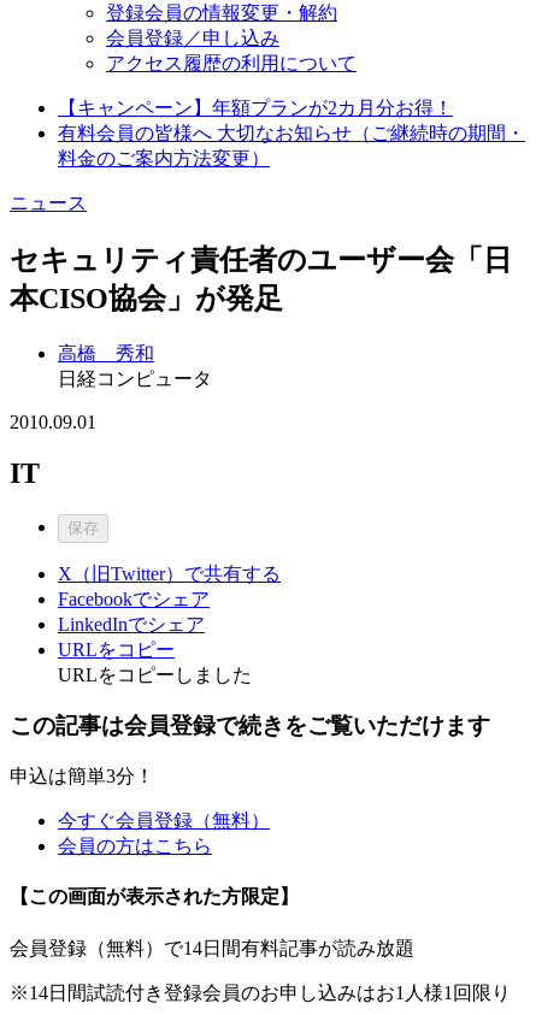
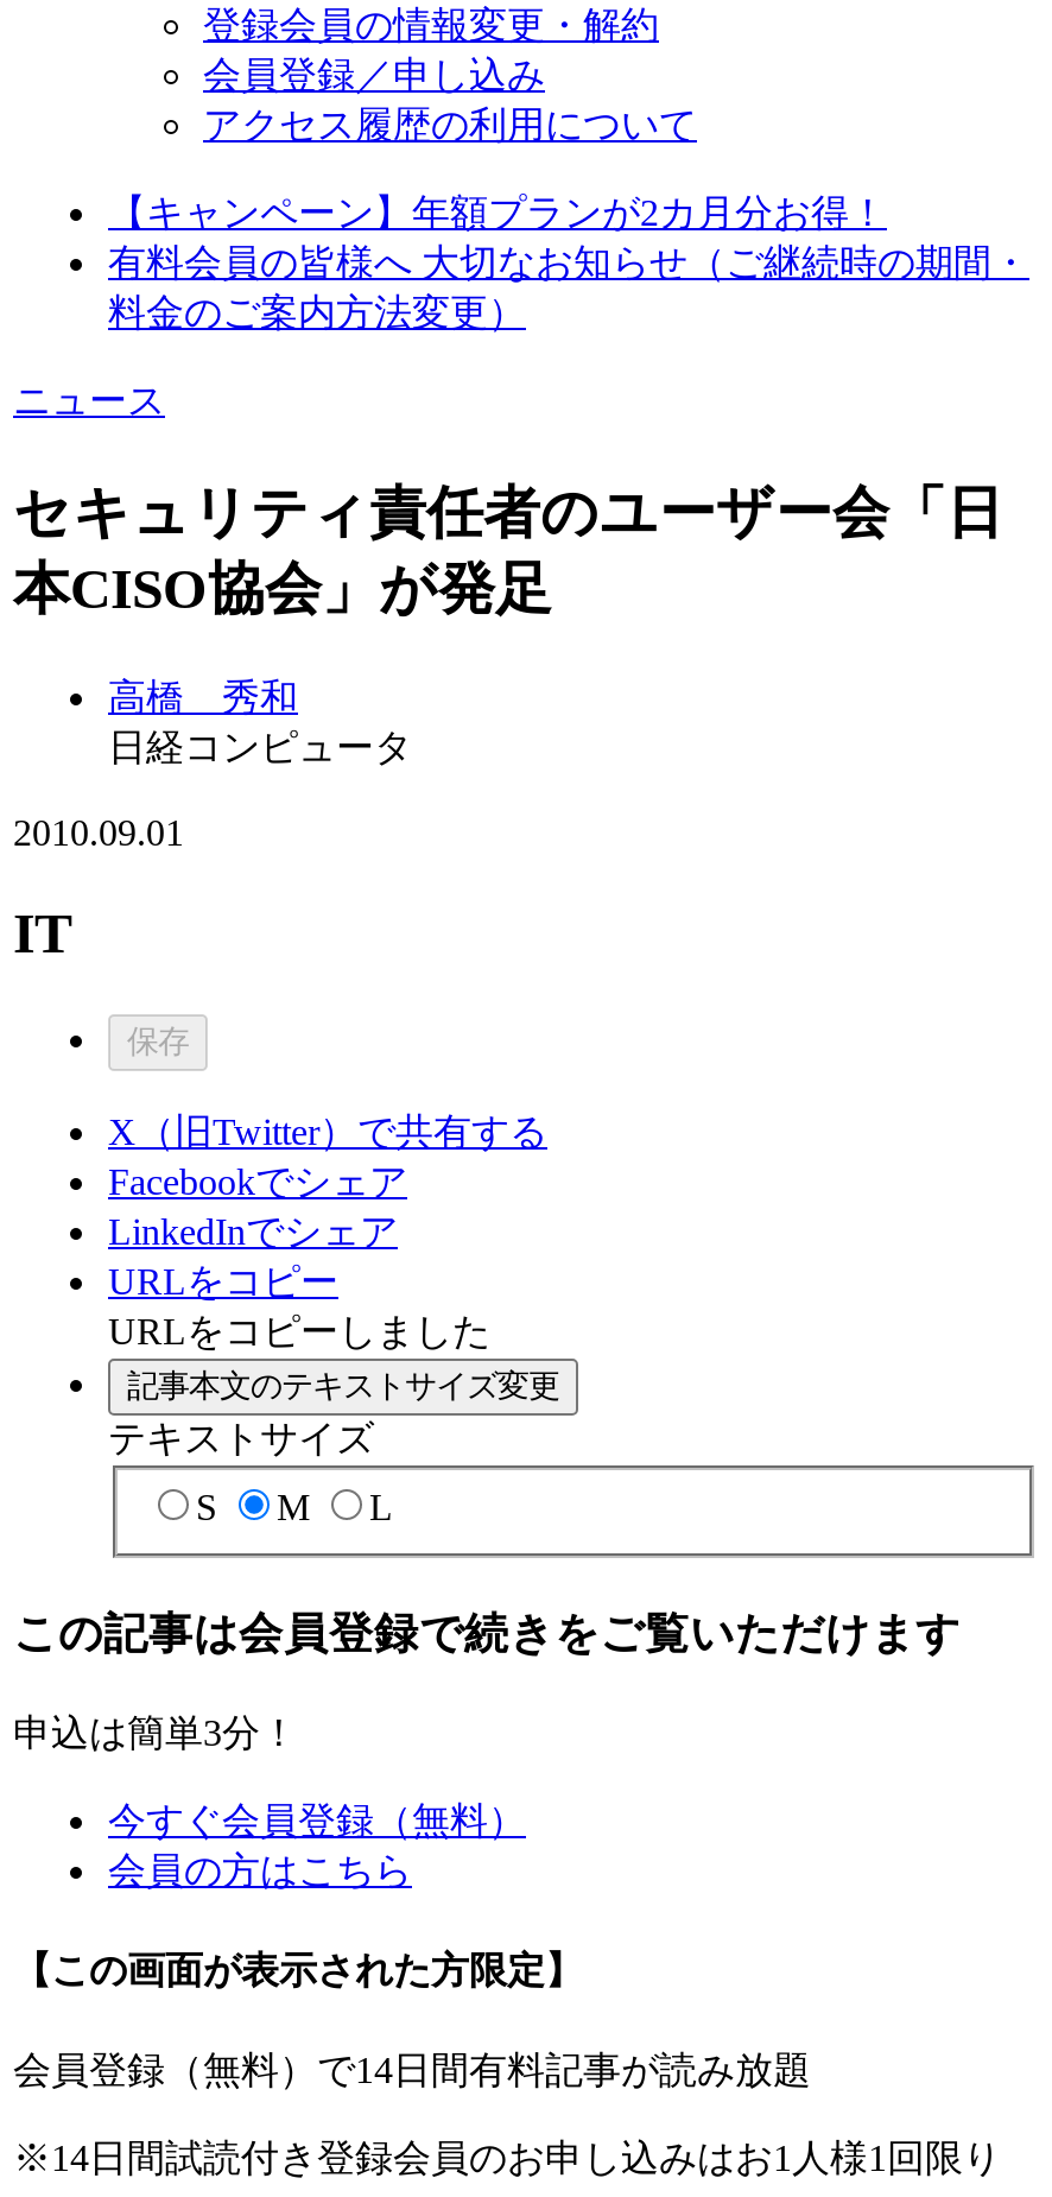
+ 記事本文のテキストサイズ変更
+ テキストサイズ
+ S
+ M
+ L
